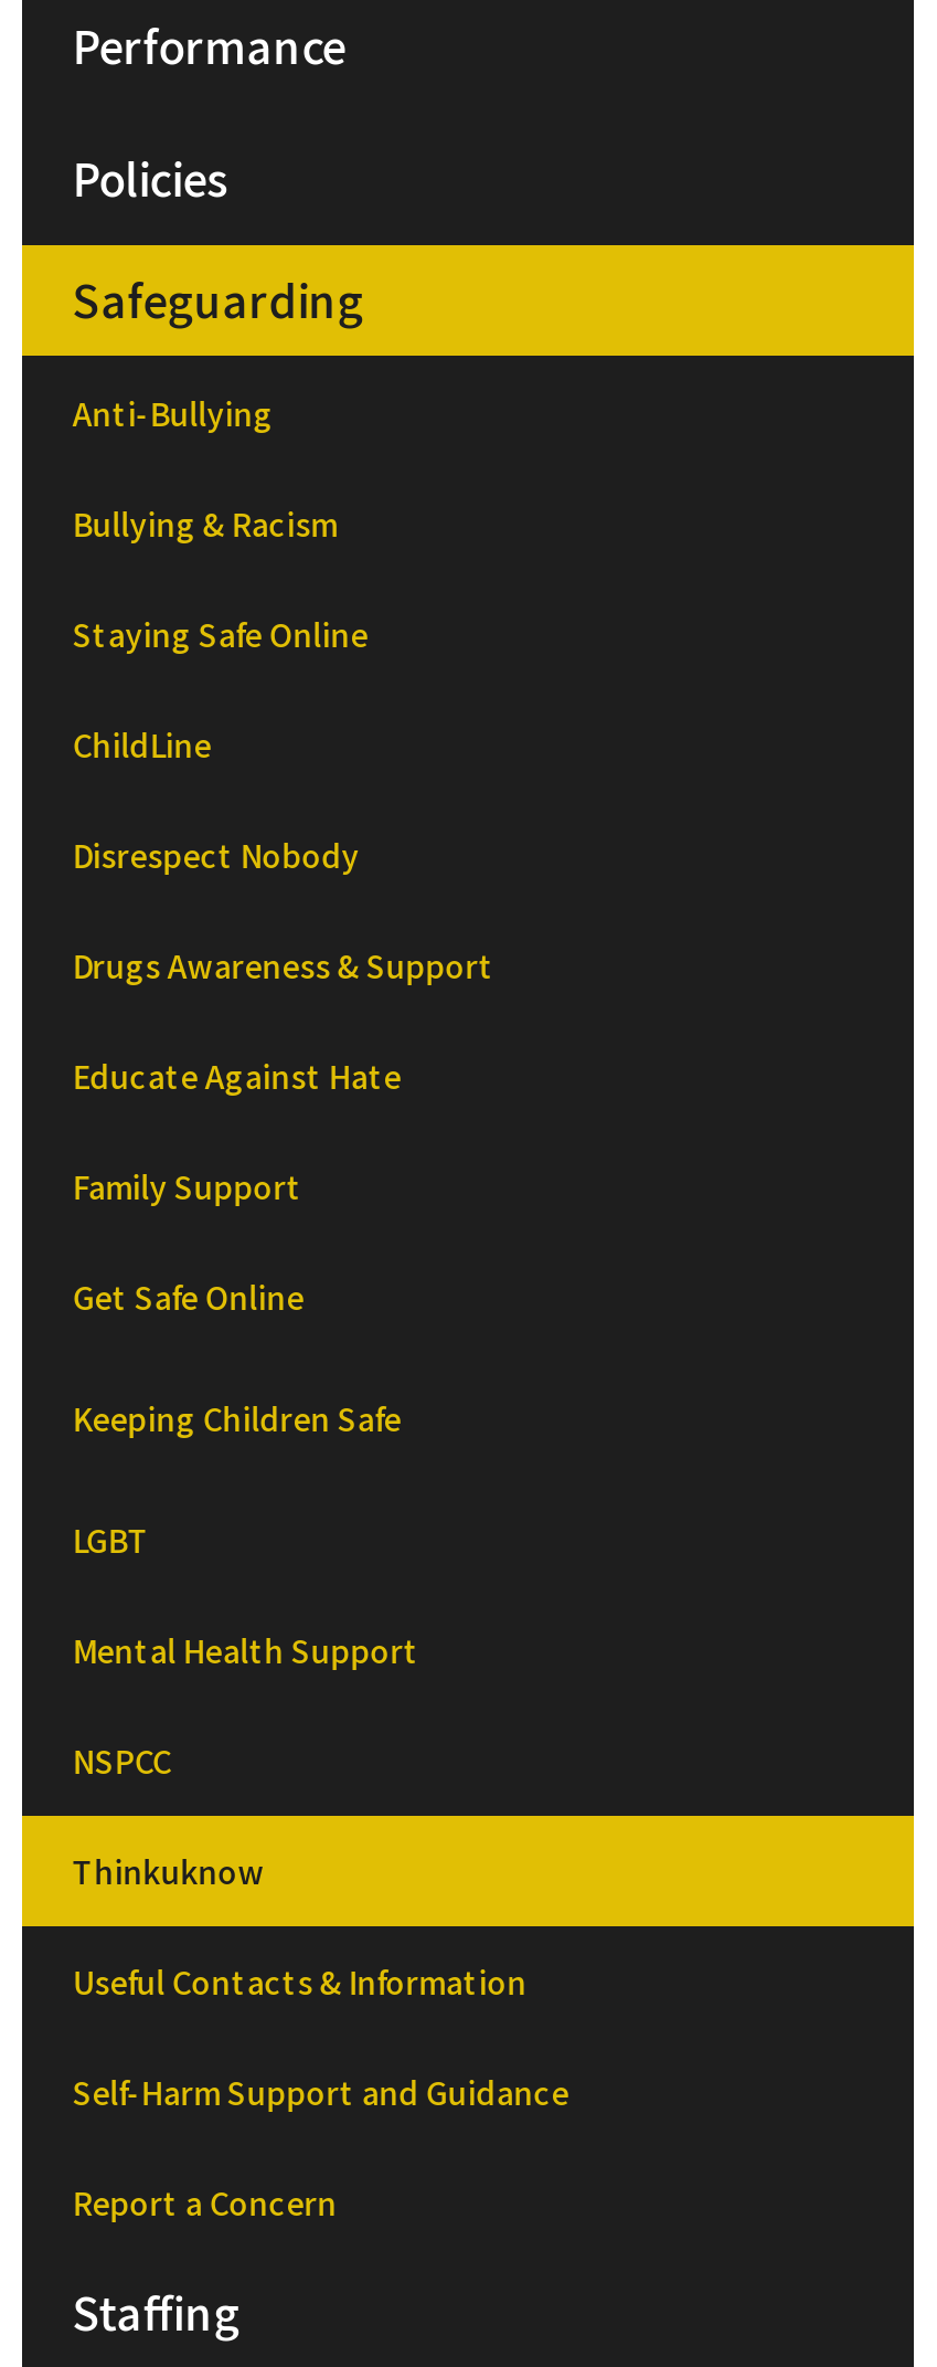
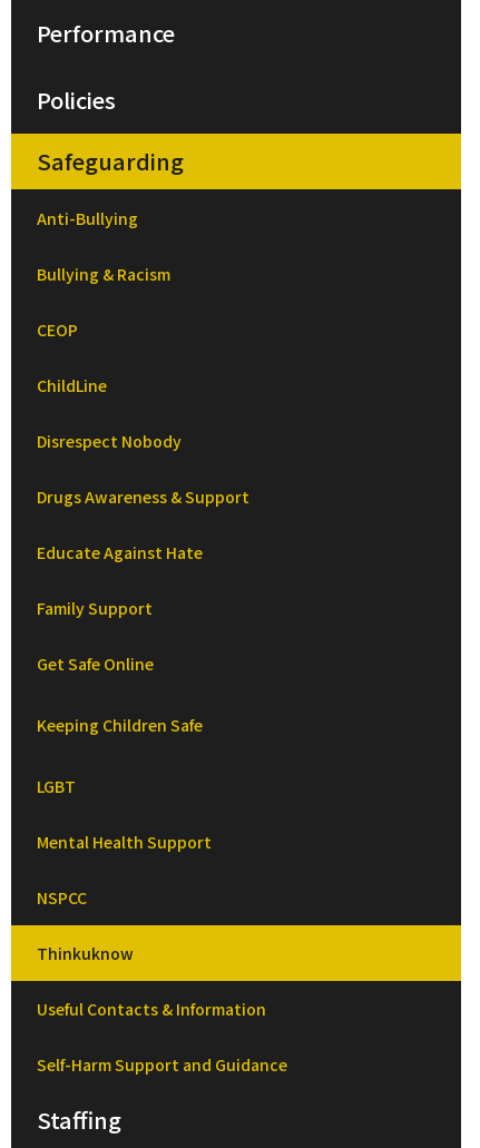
- Staying Safe Online
+ CEOP

- Report a Concern
